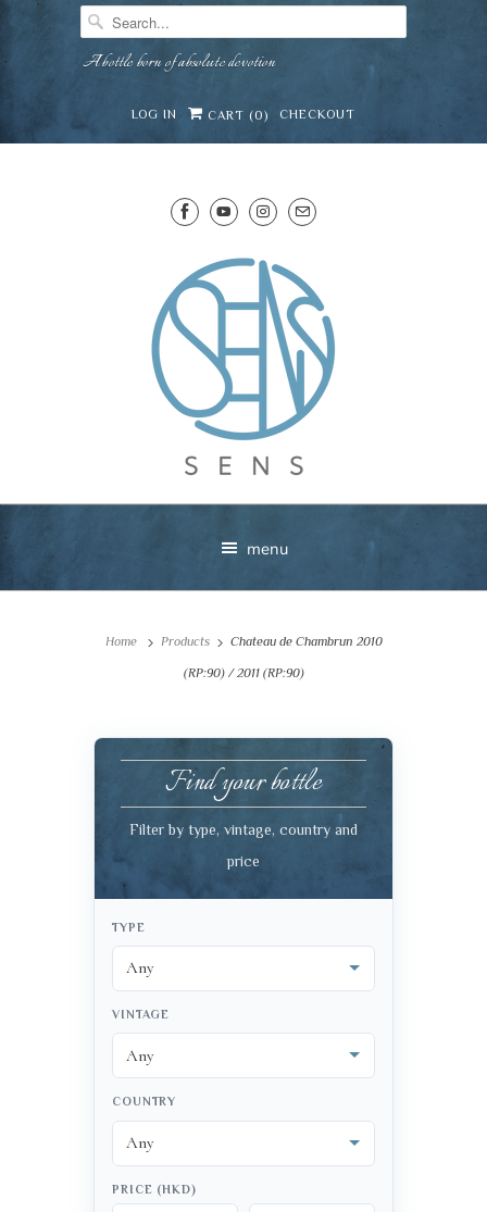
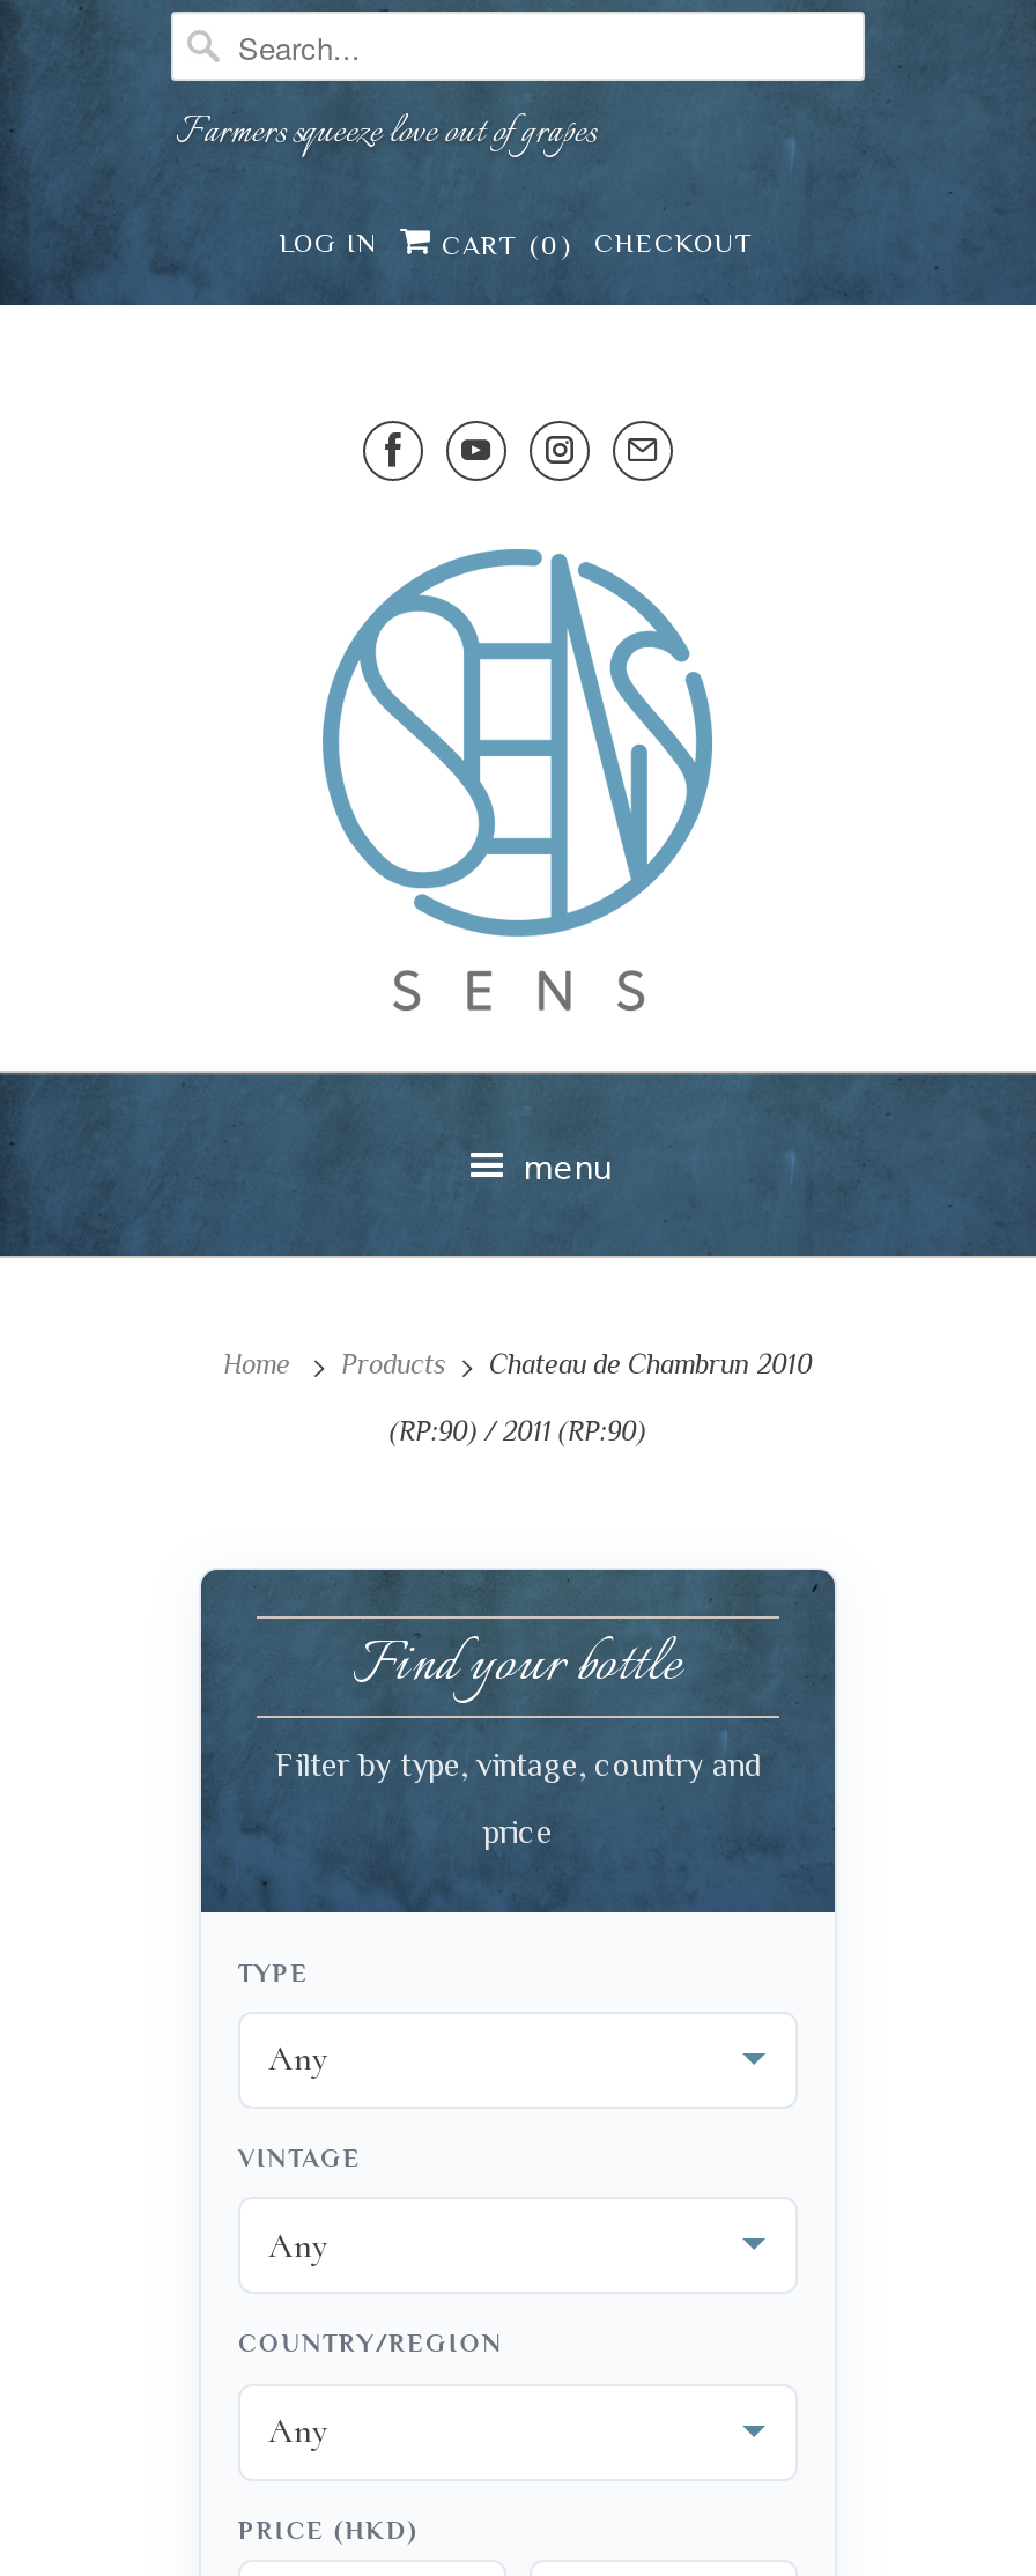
- A bottle born of absolute devotion
+ Farmers squeeze love out of grapes

- COUNTRY
+ COUNTRY/REGION
